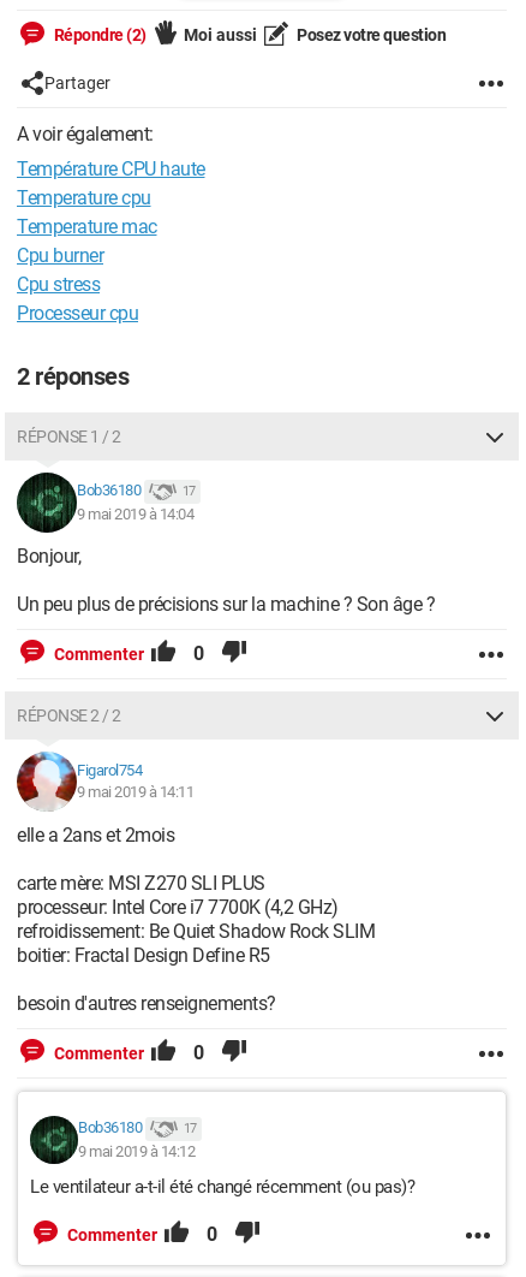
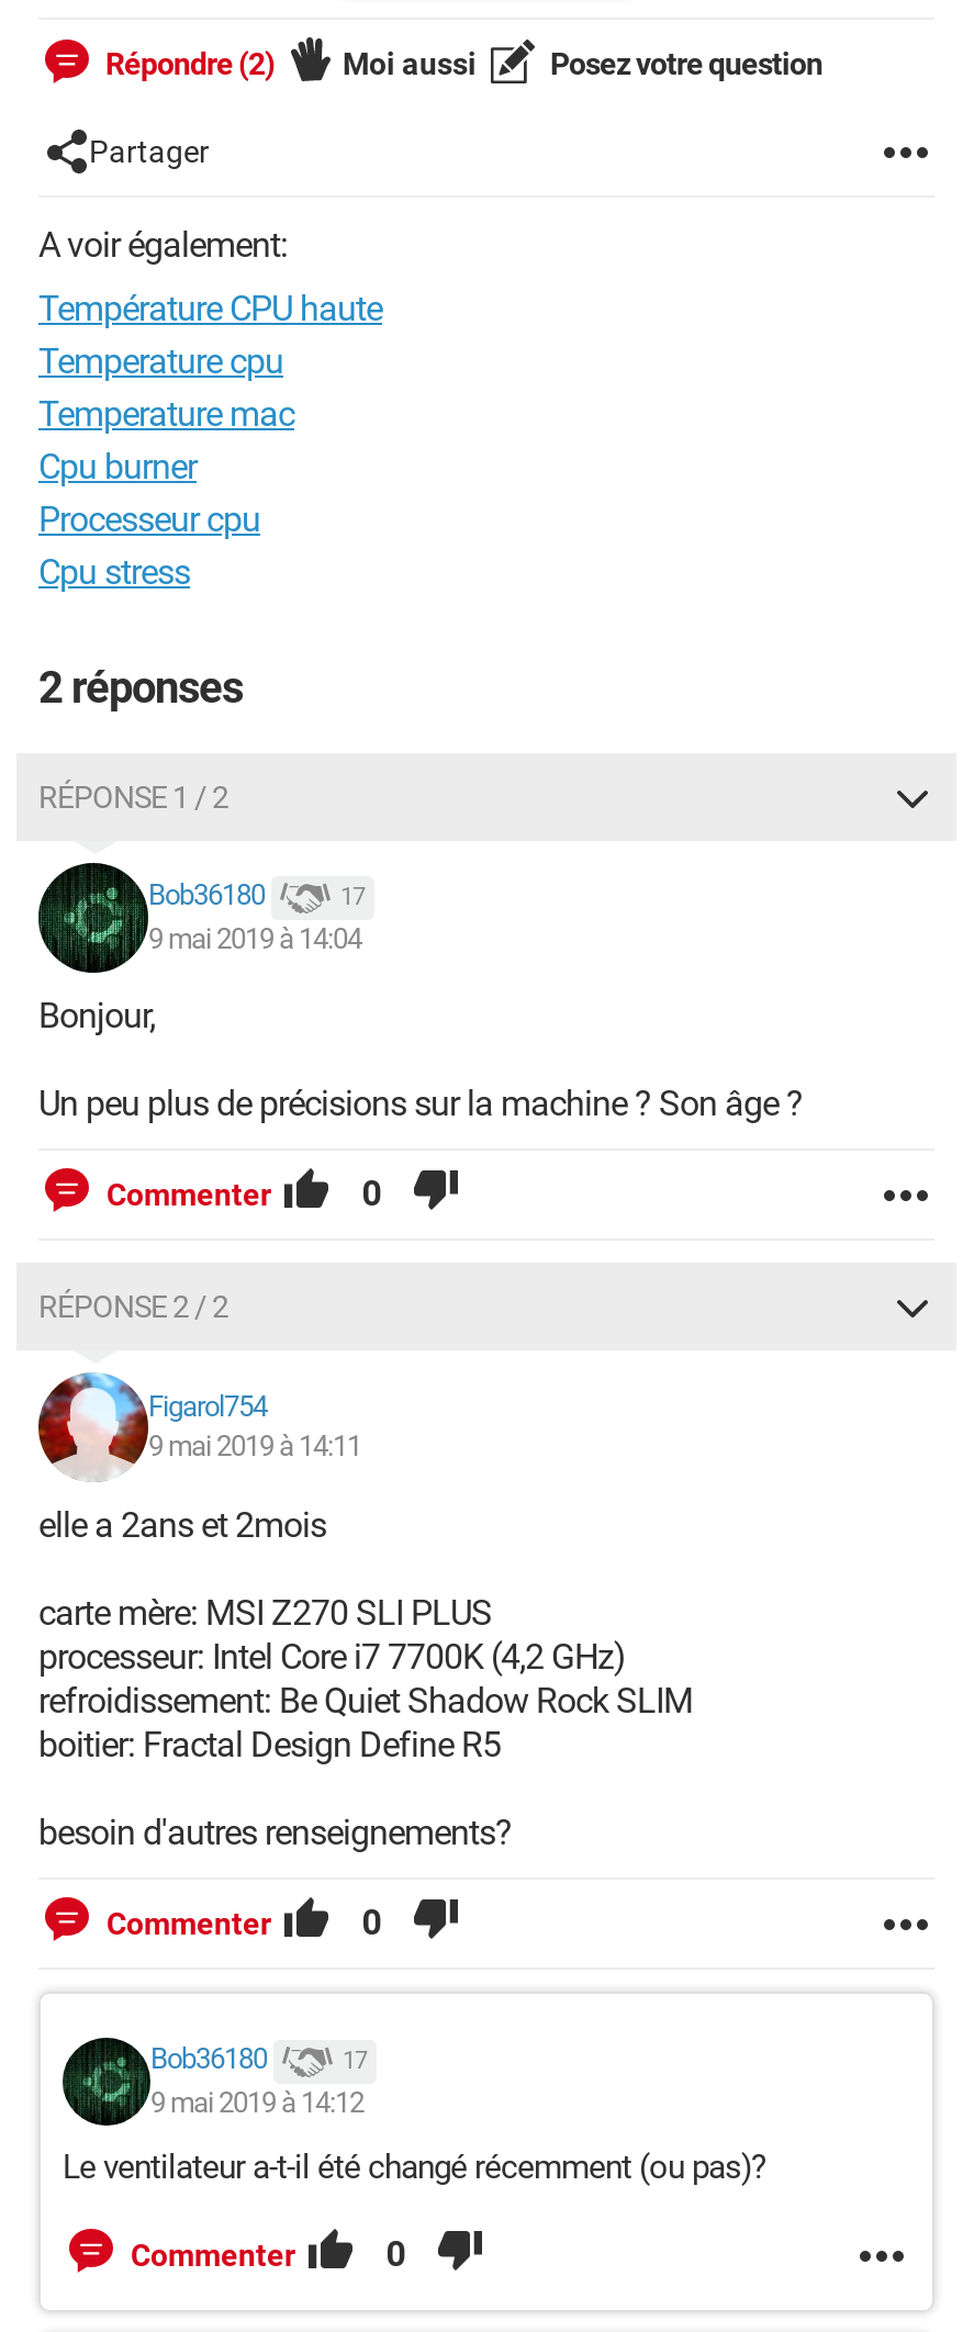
moved down: Cpu stress

moved up: Processeur cpu
